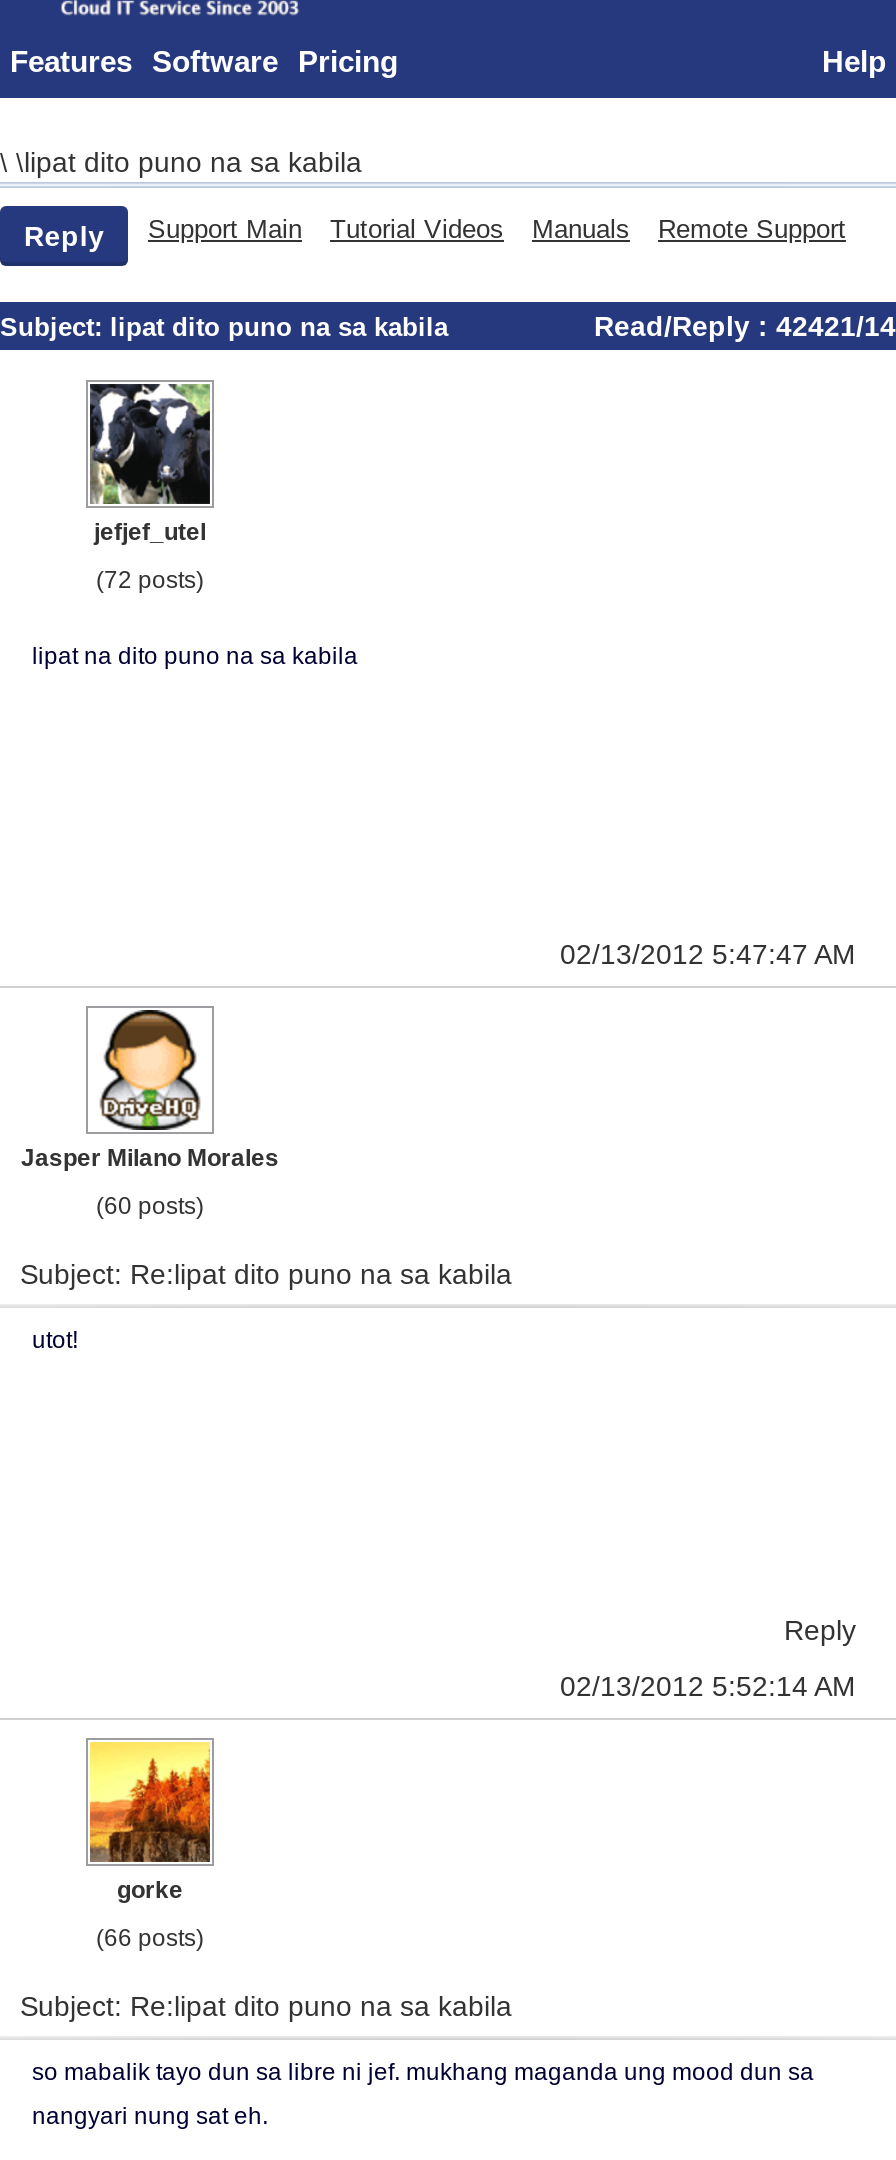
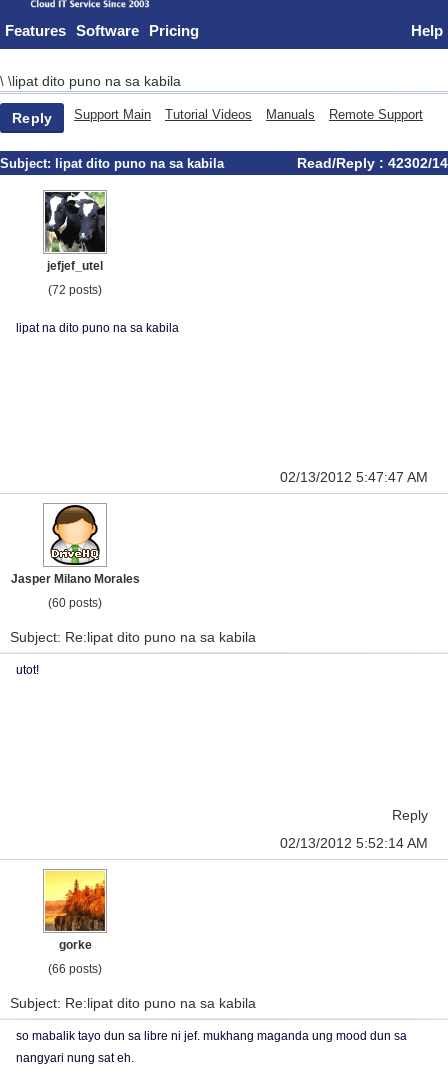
- Read/Reply : 42421/14
+ Read/Reply : 42302/14
